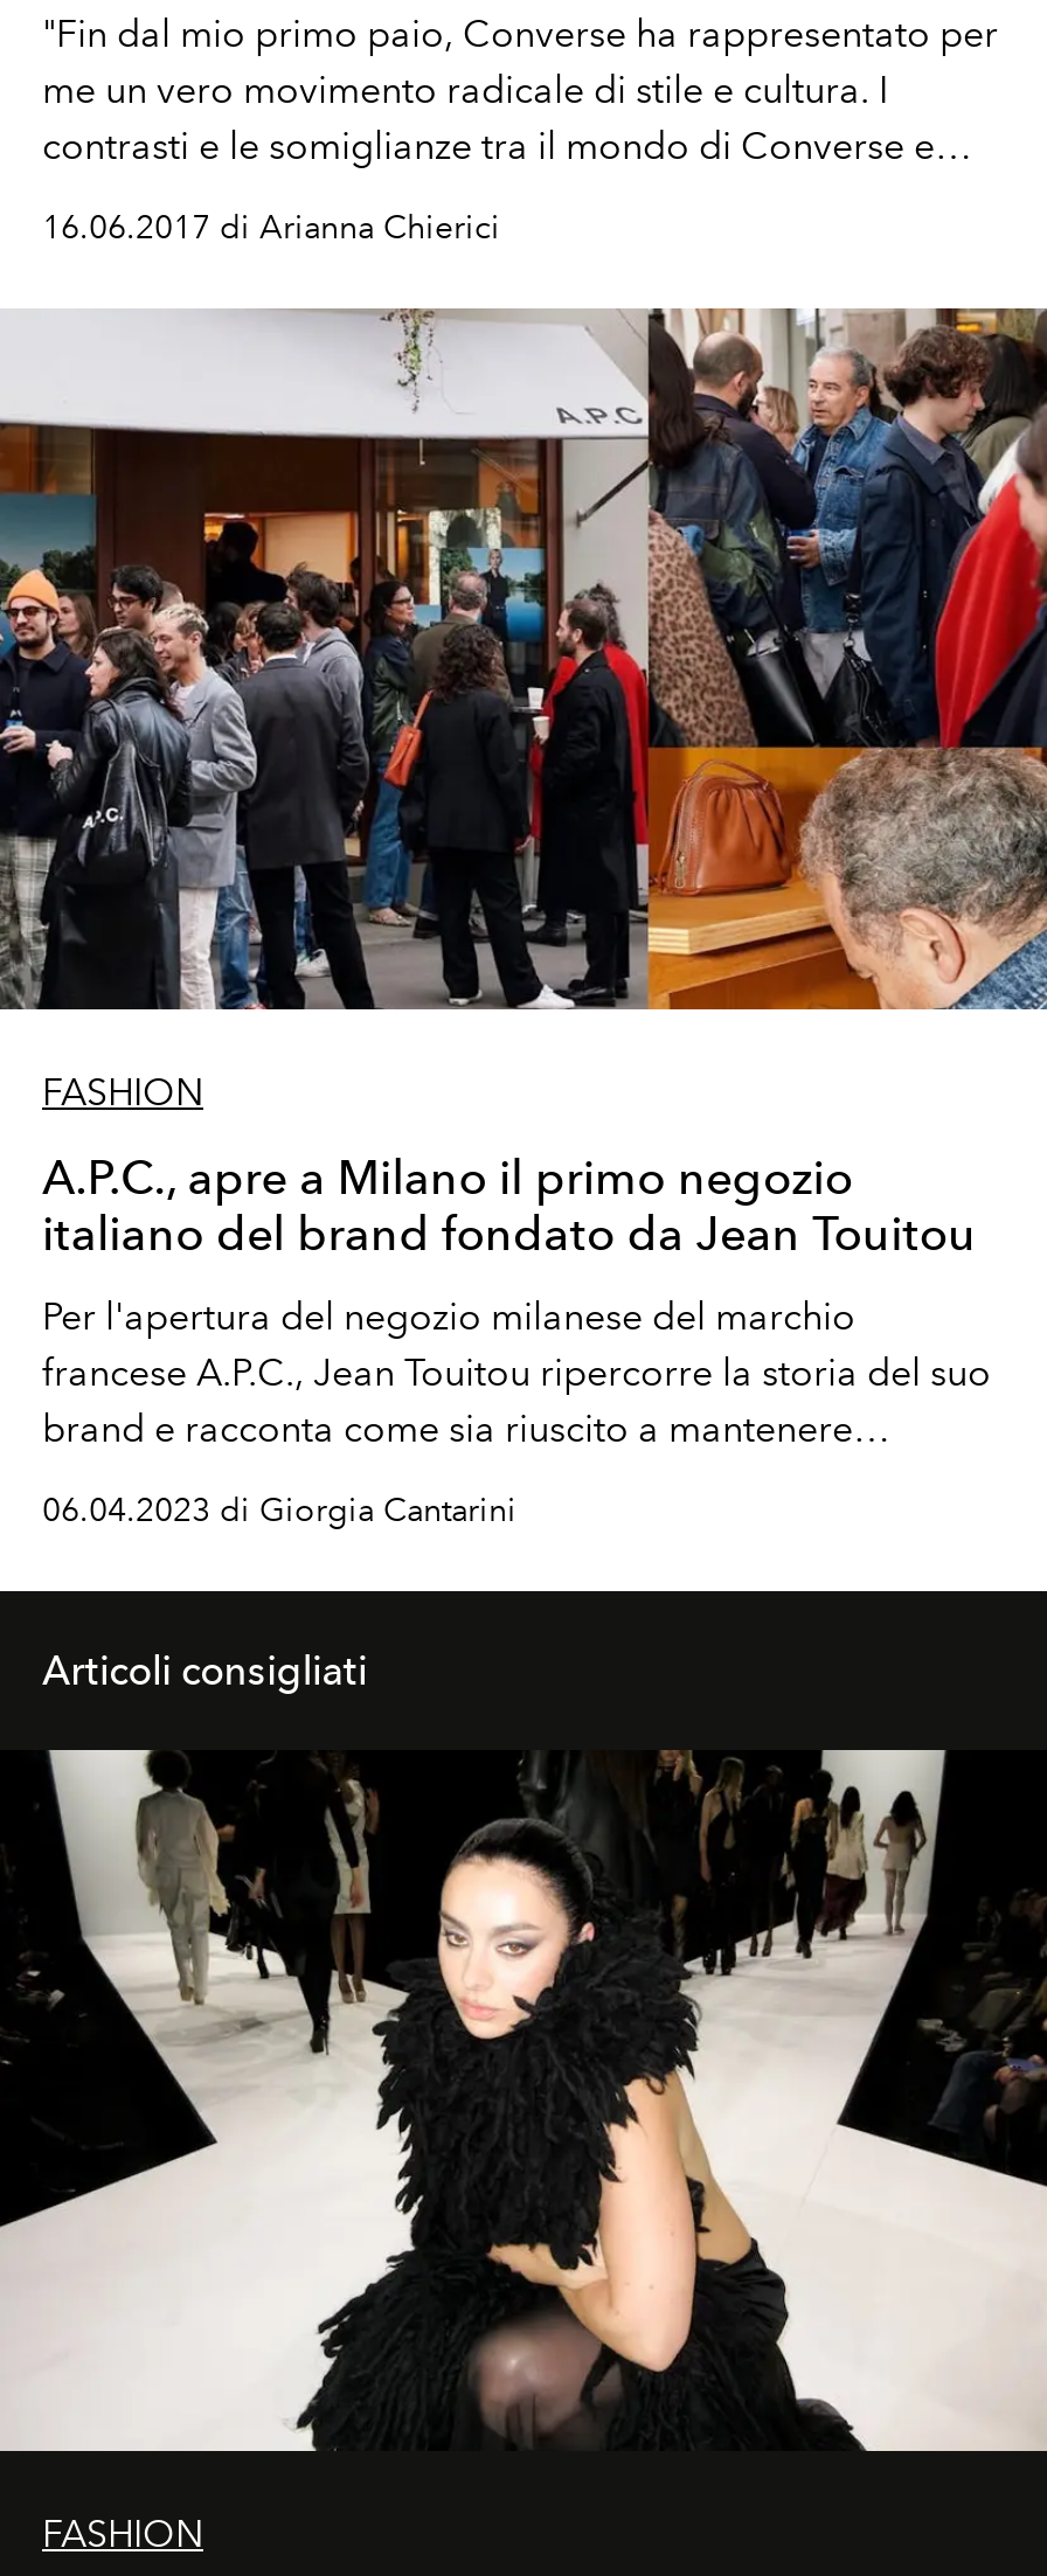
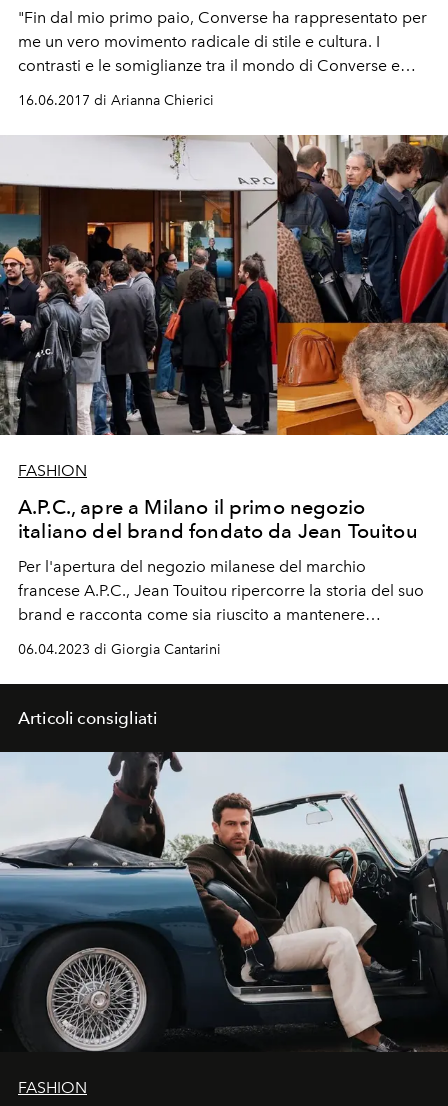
- [image]
+ [image]
